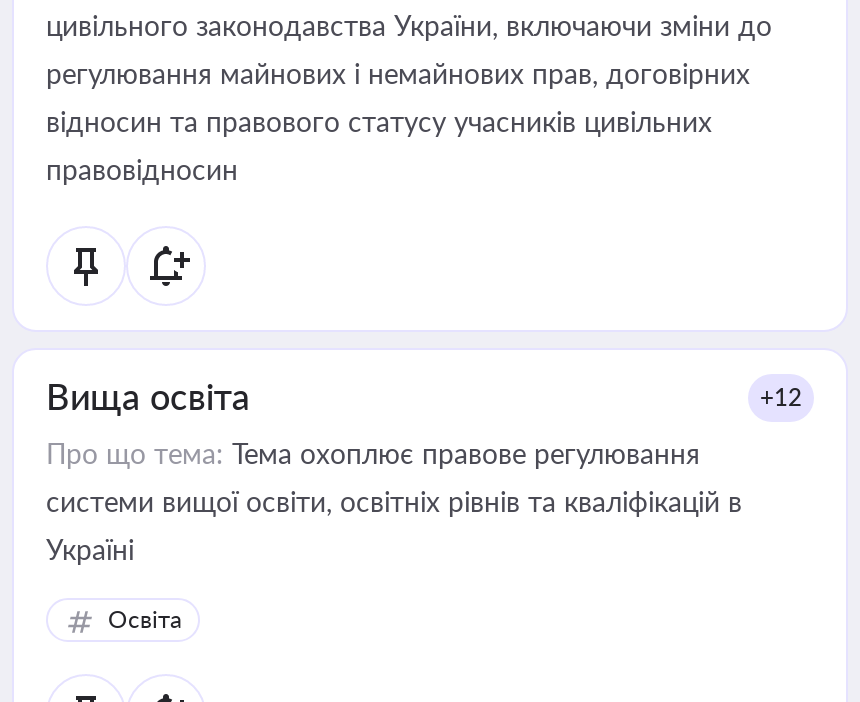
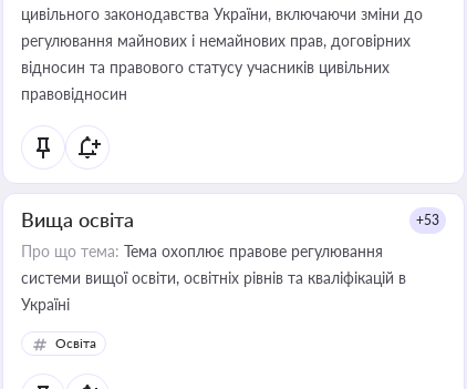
- +12
+ +53
